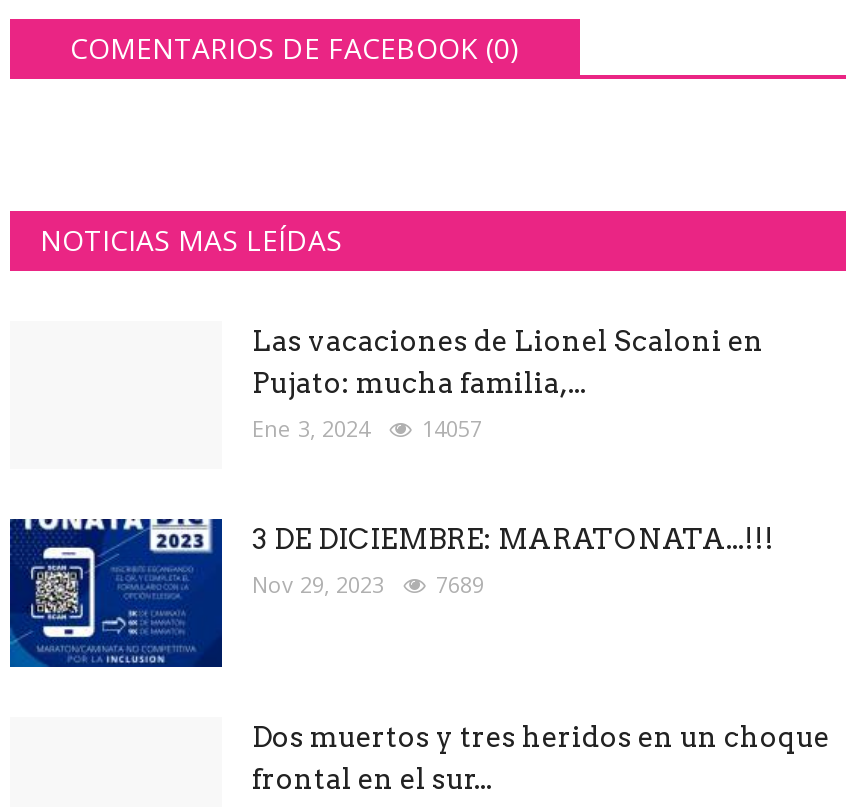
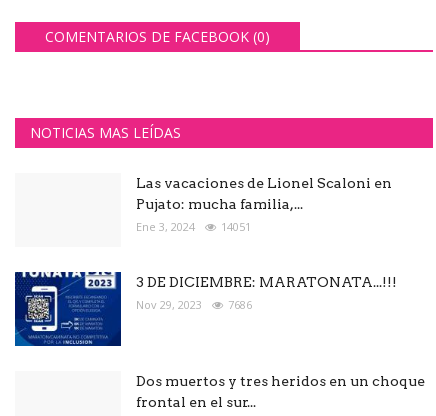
- Ene 3, 2024 14057
+ Ene 3, 2024 14051

- Nov 29, 2023 7689
+ Nov 29, 2023 7686
